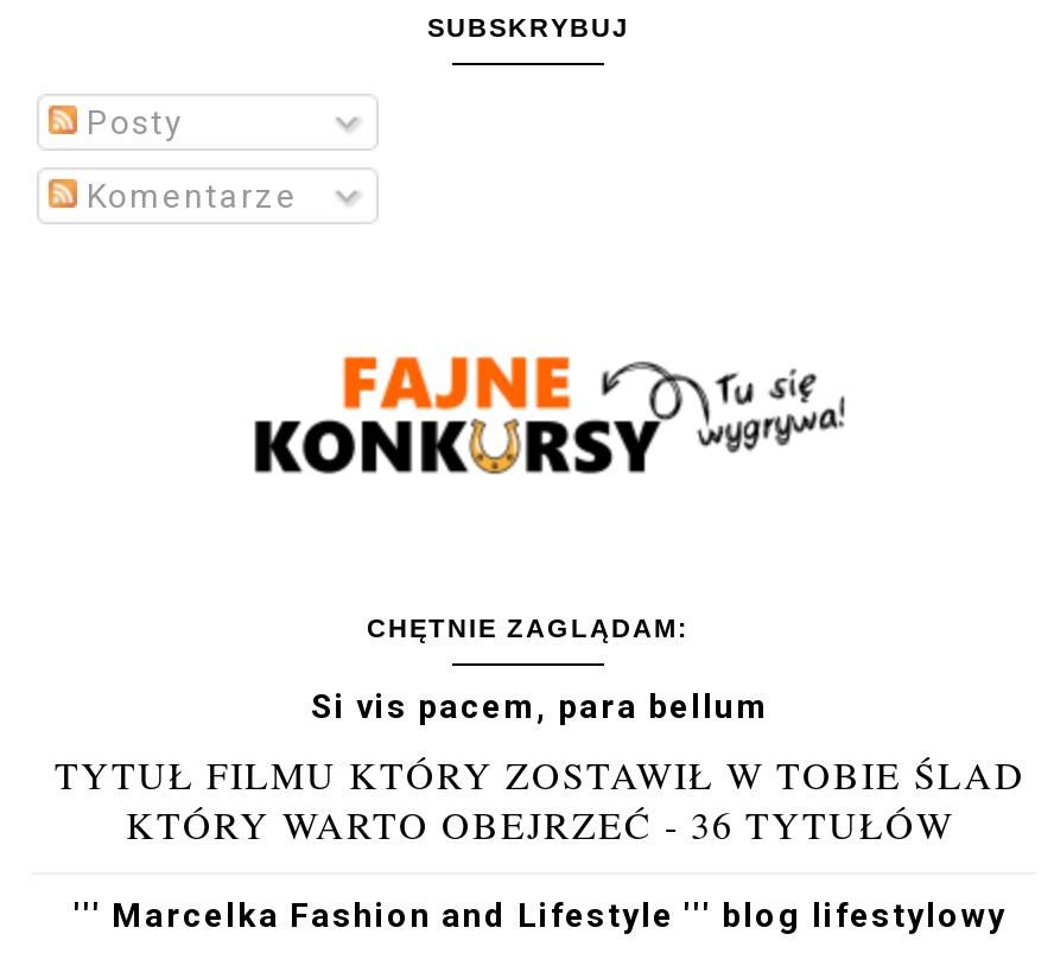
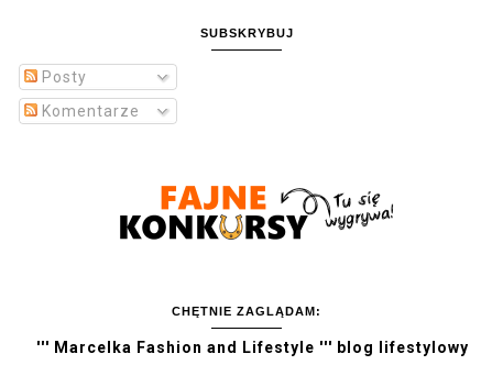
- Si vis pacem, para bellum
- TYTUŁ FILMU KTÓRY ZOSTAWIŁ W TOBIE ŚLAD
- KTÓRY WARTO OBEJRZEĆ - 36 TYTUŁÓW
